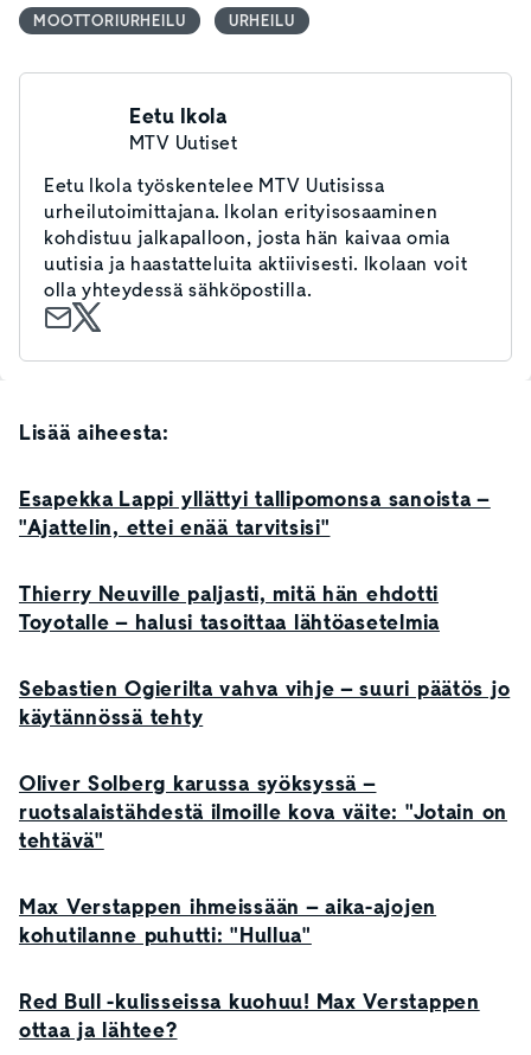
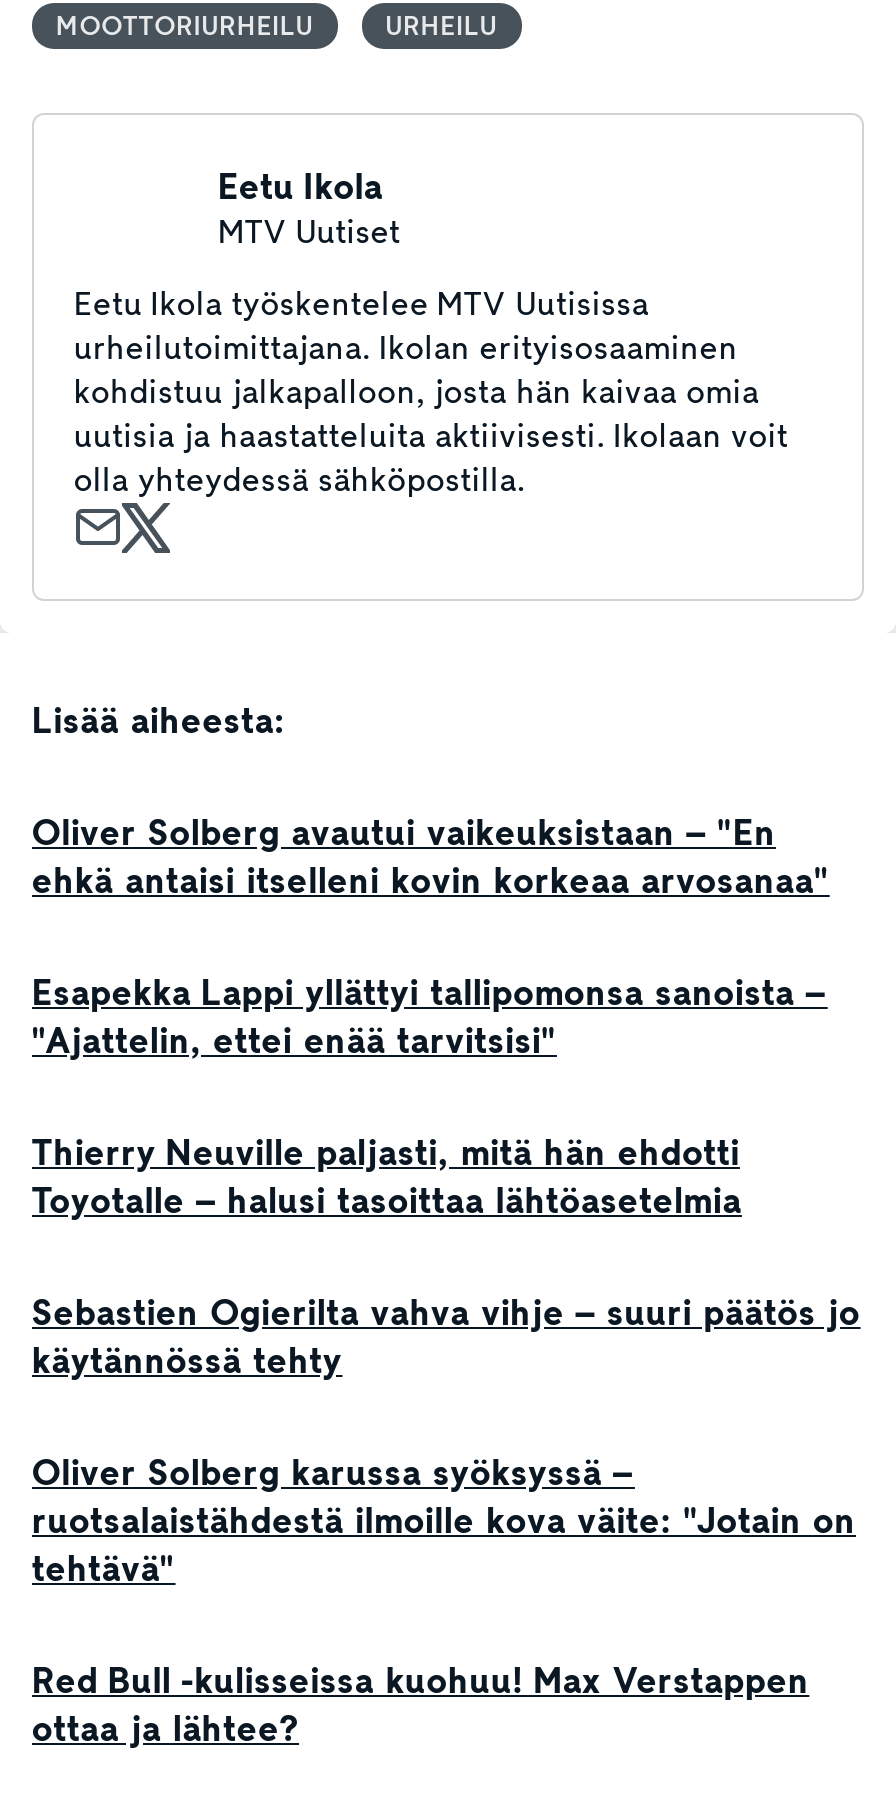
+ Oliver Solberg avautui vaikeuksistaan – "En
+ ehkä antaisi itselleni kovin korkeaa arvosanaa"

moved down: Esapekka Lappi yllättyi tallipomonsa sanoista – | "Ajattelin, ettei enää tarvitsisi" | Thierry Neuville paljasti, mitä hän ehdotti | ... | ruotsalaistähdestä ilmoille kova väite: "Jotain on | tehtävä"

- Max Verstappen ihmeissään – aika-ajojen
- kohutilanne puhutti: "Hullua"
